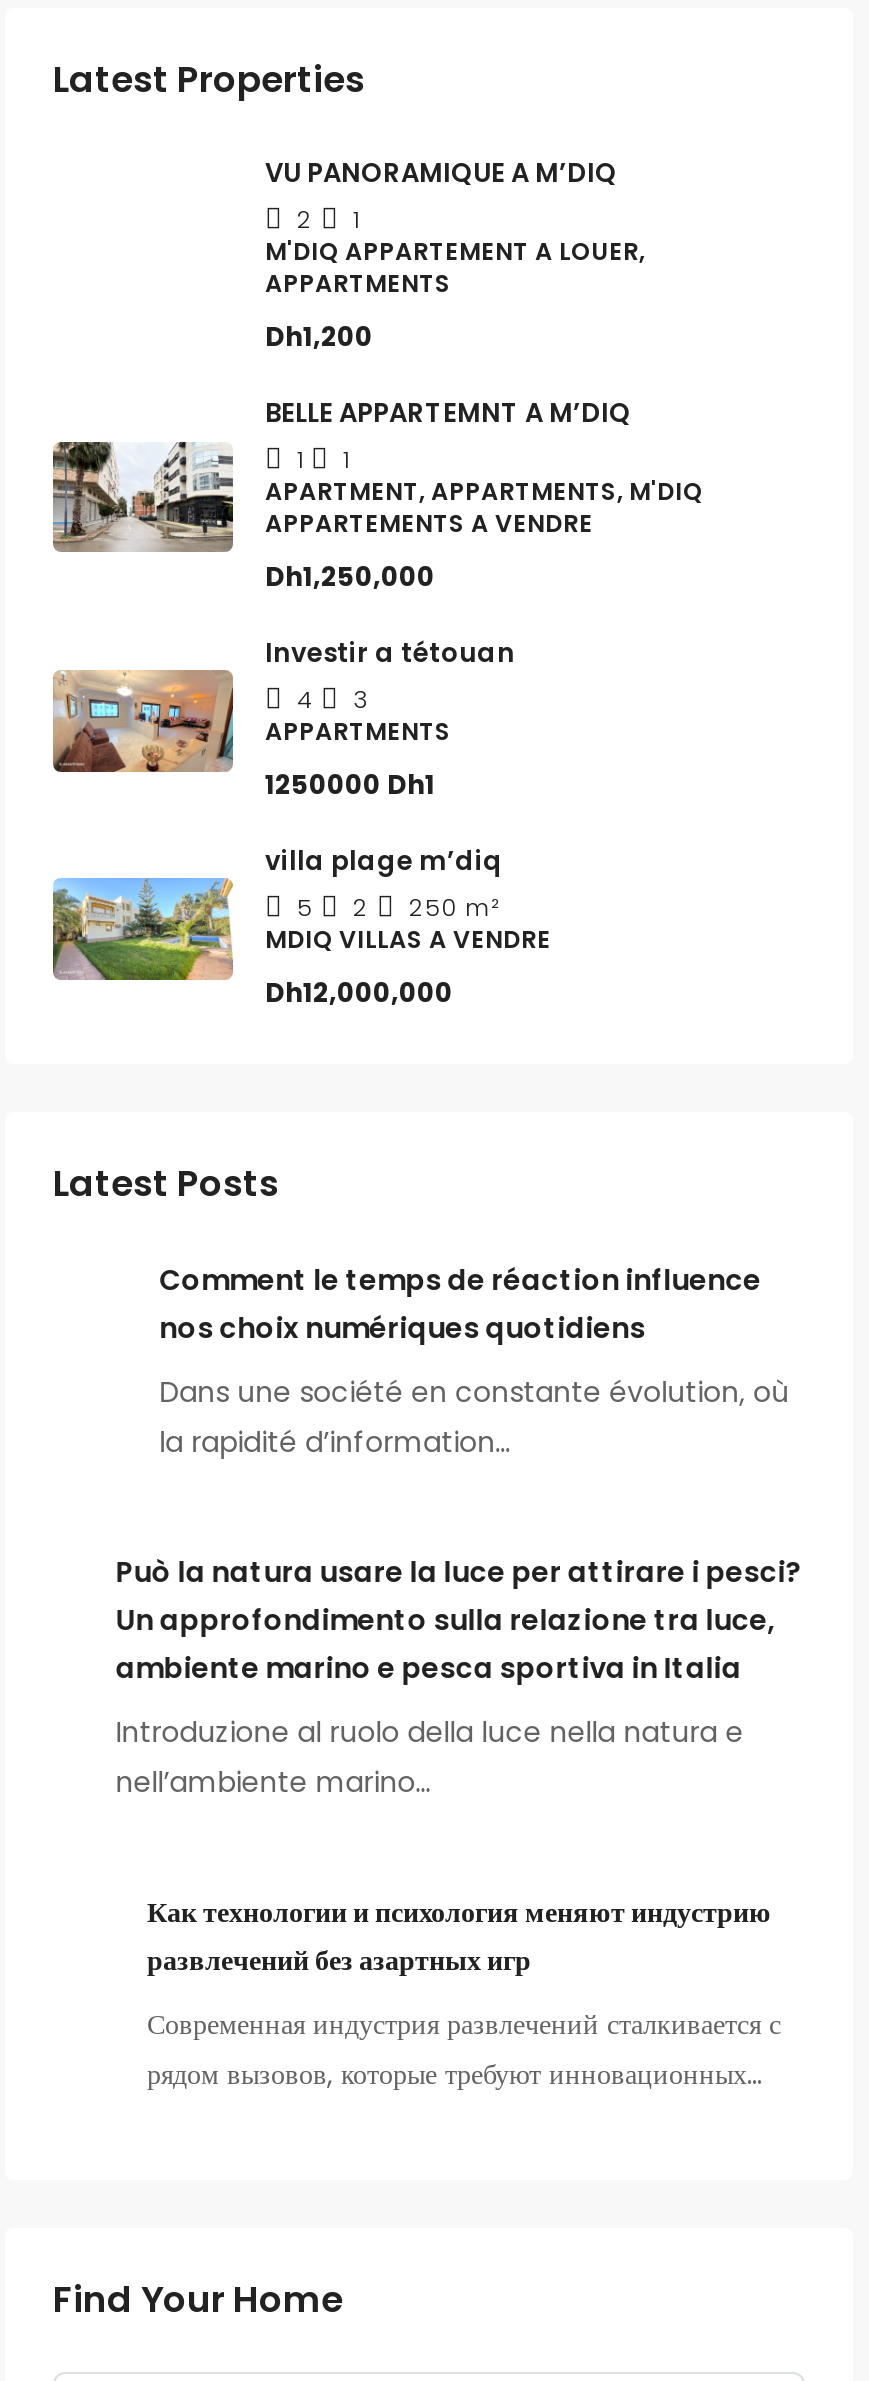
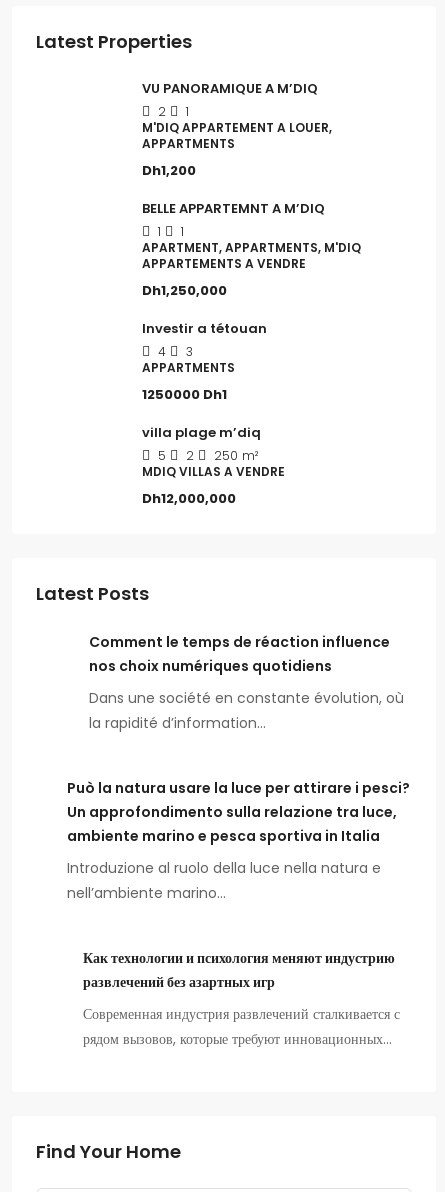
- [image]

- [image]

- [image]
